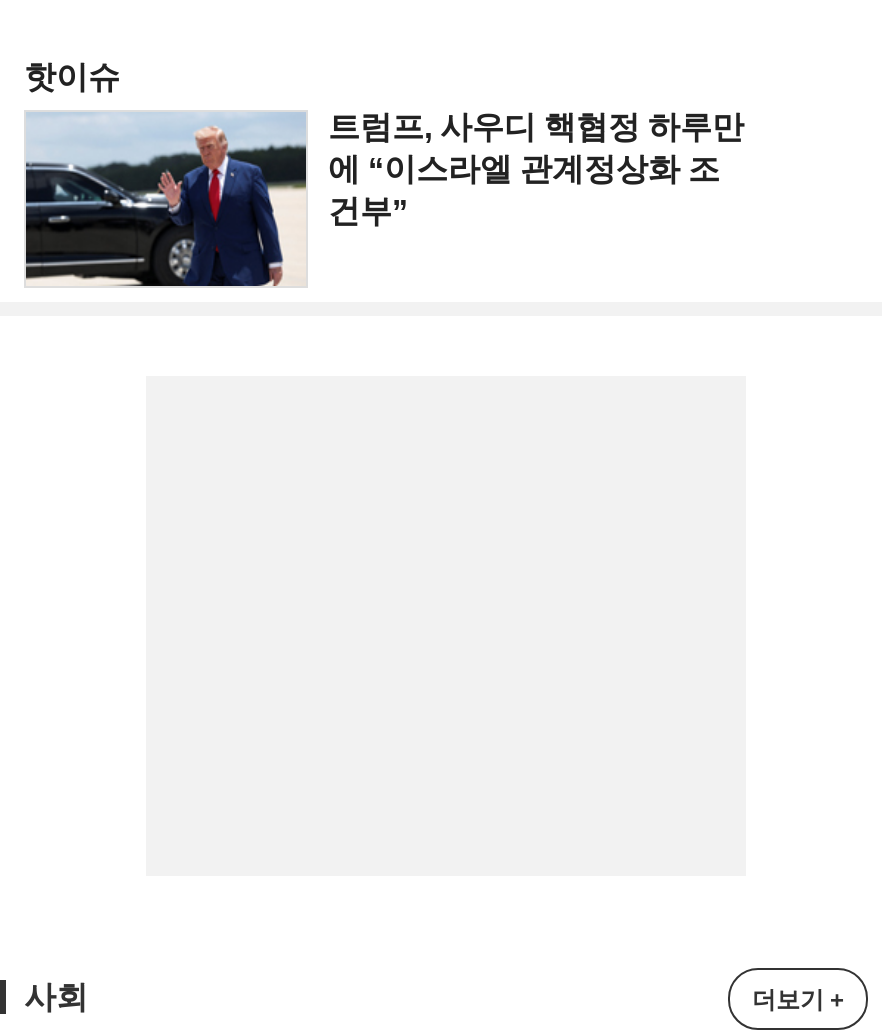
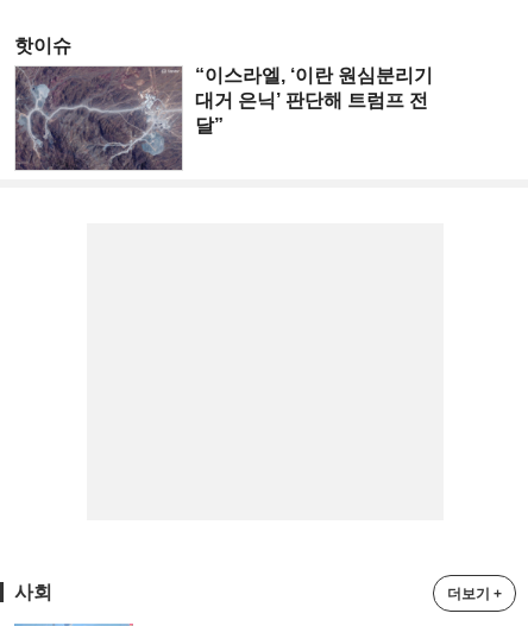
- [image]
- 트럼프, 사우디 핵협정 하루만
- 에 “이스라엘 관계정상화 조
- 건부”
+ [image]
+ “이스라엘, ‘이란 원심분리기
+ 대거 은닉’ 판단해 트럼프 전
+ 달”
